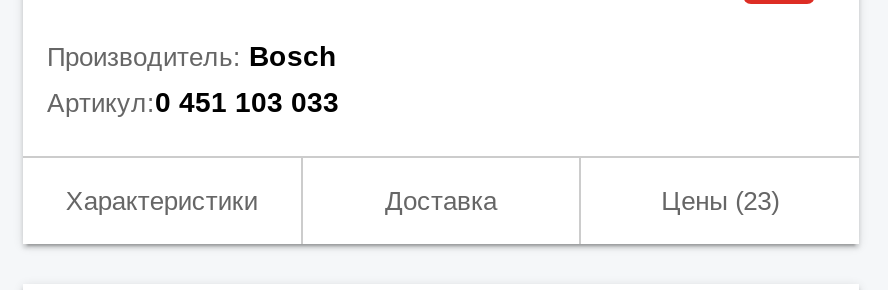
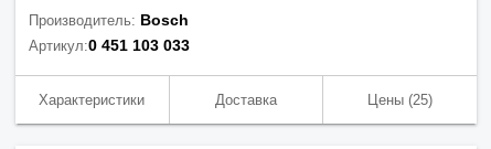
- Цены (23)
+ Цены (25)
